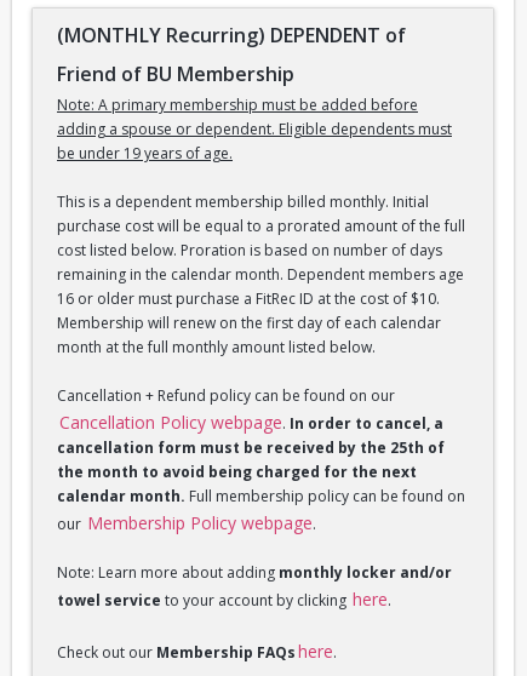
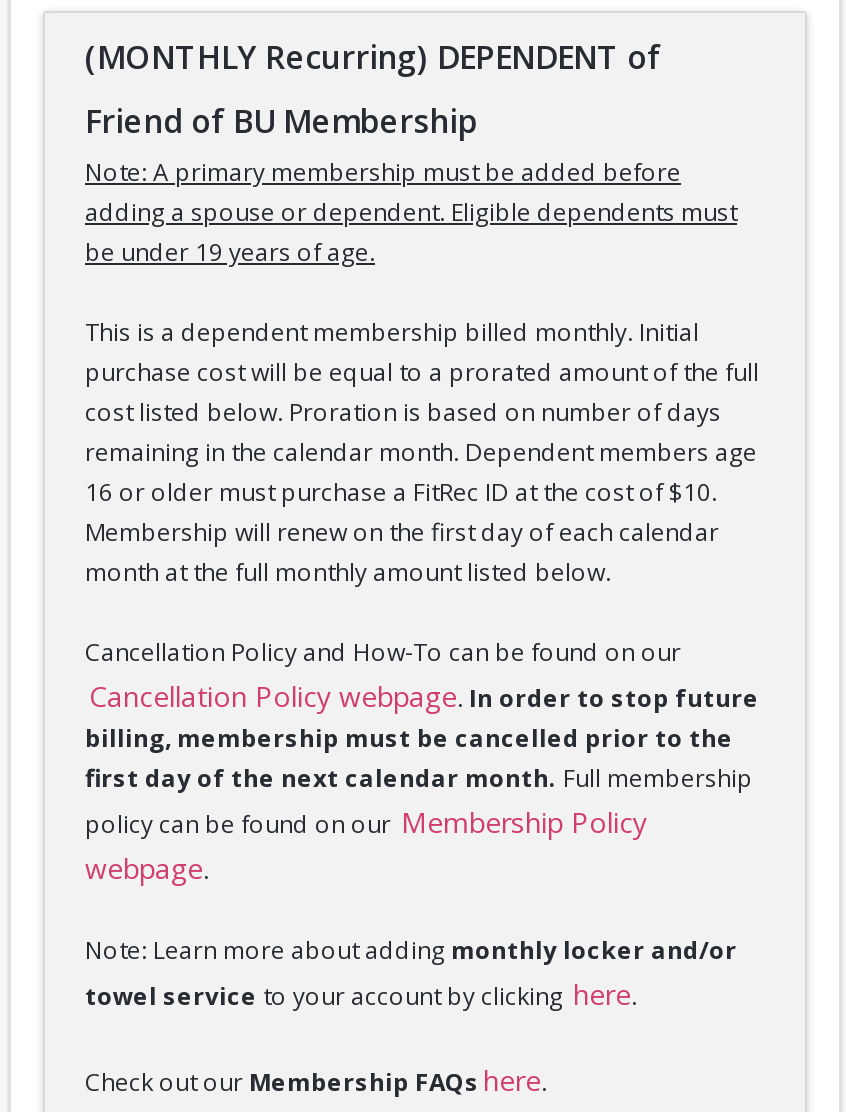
- Cancellation + Refund policy can be found on our
- Cancellation Policy webpage. In order to cancel, a
- cancellation form must be received by the 25th of
- the month to avoid being charged for the next
- calendar month. Full membership policy can be found on
- our Membership Policy webpage.
+ Cancellation Policy and How-To can be found on our
+ Cancellation Policy webpage. In order to stop future
+ billing, membership must be cancelled prior to the
+ first day of the next calendar month. Full membership
+ policy can be found on our Membership Policy
+ webpage.
